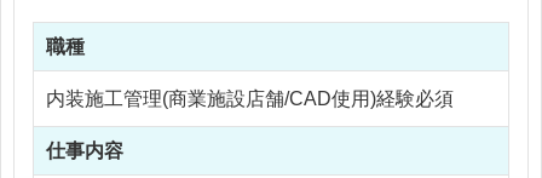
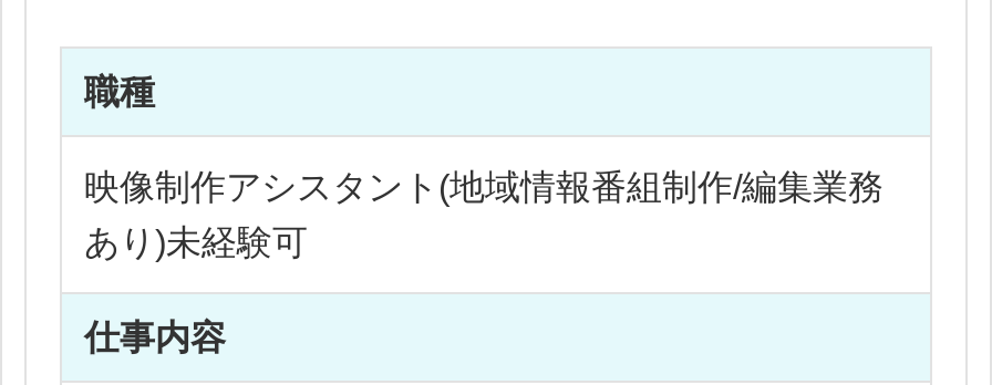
- 内装施工管理(商業施設店舗/CAD使用)経験必須
+ 映像制作アシスタント(地域情報番組制作/編集業務
+ あり)未経験可
